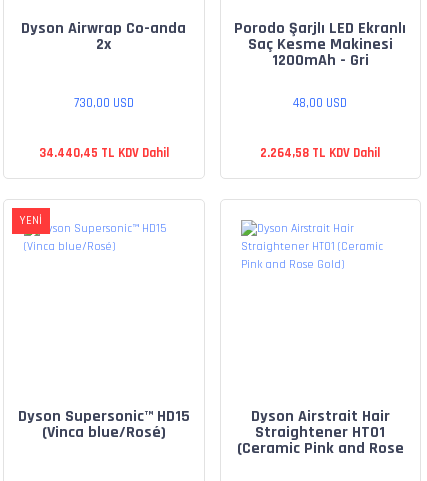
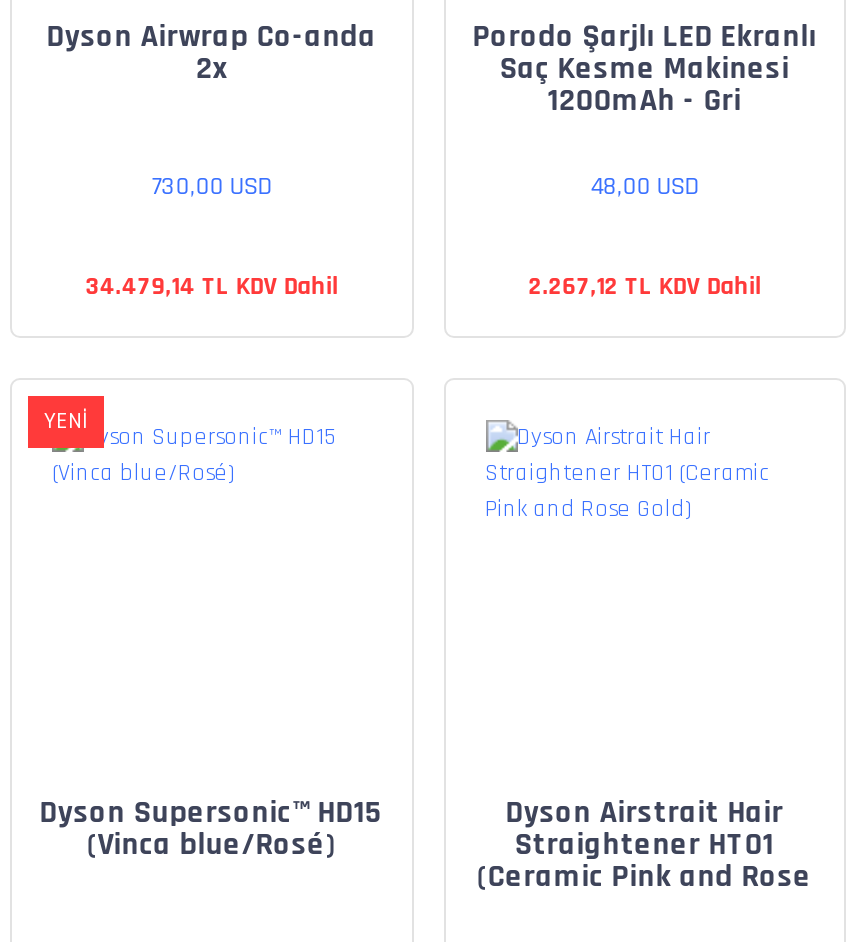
- 34.440,45 TL KDV Dahil
+ 34.479,14 TL KDV Dahil

- 2.264,58 TL KDV Dahil
+ 2.267,12 TL KDV Dahil
